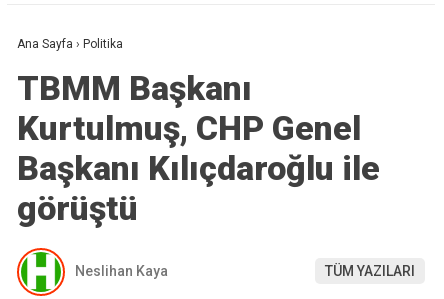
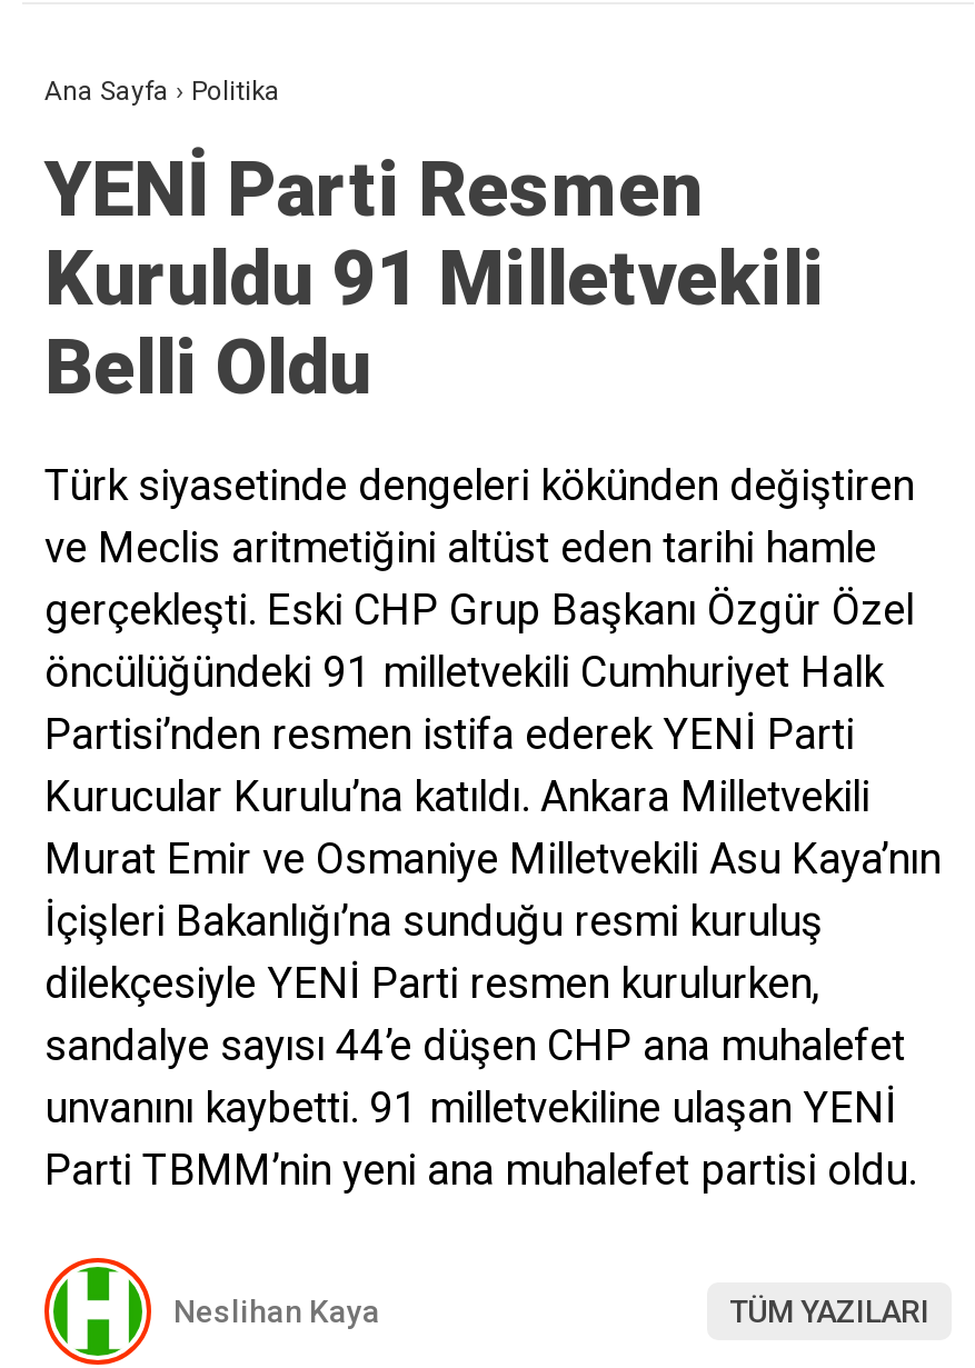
- TBMM Başkanı
- Kurtulmuş, CHP Genel
- Başkanı Kılıçdaroğlu ile
- görüştü
+ YENİ Parti Resmen
+ Kuruldu 91 Milletvekili
+ Belli Oldu
+ Türk siyasetinde dengeleri kökünden değiştiren
+ ve Meclis aritmetiğini altüst eden tarihi hamle
+ gerçekleşti. Eski CHP Grup Başkanı Özgür Özel
+ öncülüğündeki 91 milletvekili Cumhuriyet Halk
+ Partisi’nden resmen istifa ederek YENİ Parti
+ Kurucular Kurulu’na katıldı. Ankara Milletvekili
+ Murat Emir ve Osmaniye Milletvekili Asu Kaya’nın
+ İçişleri Bakanlığı’na sunduğu resmi kuruluş
+ dilekçesiyle YENİ Parti resmen kurulurken,
+ sandalye sayısı 44’e düşen CHP ana muhalefet
+ unvanını kaybetti. 91 milletvekiline ulaşan YENİ
+ Parti TBMM’nin yeni ana muhalefet partisi oldu.
